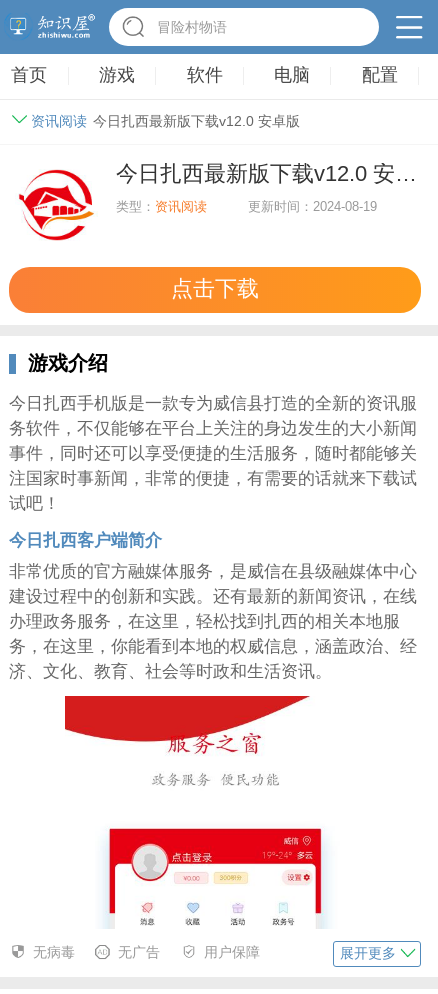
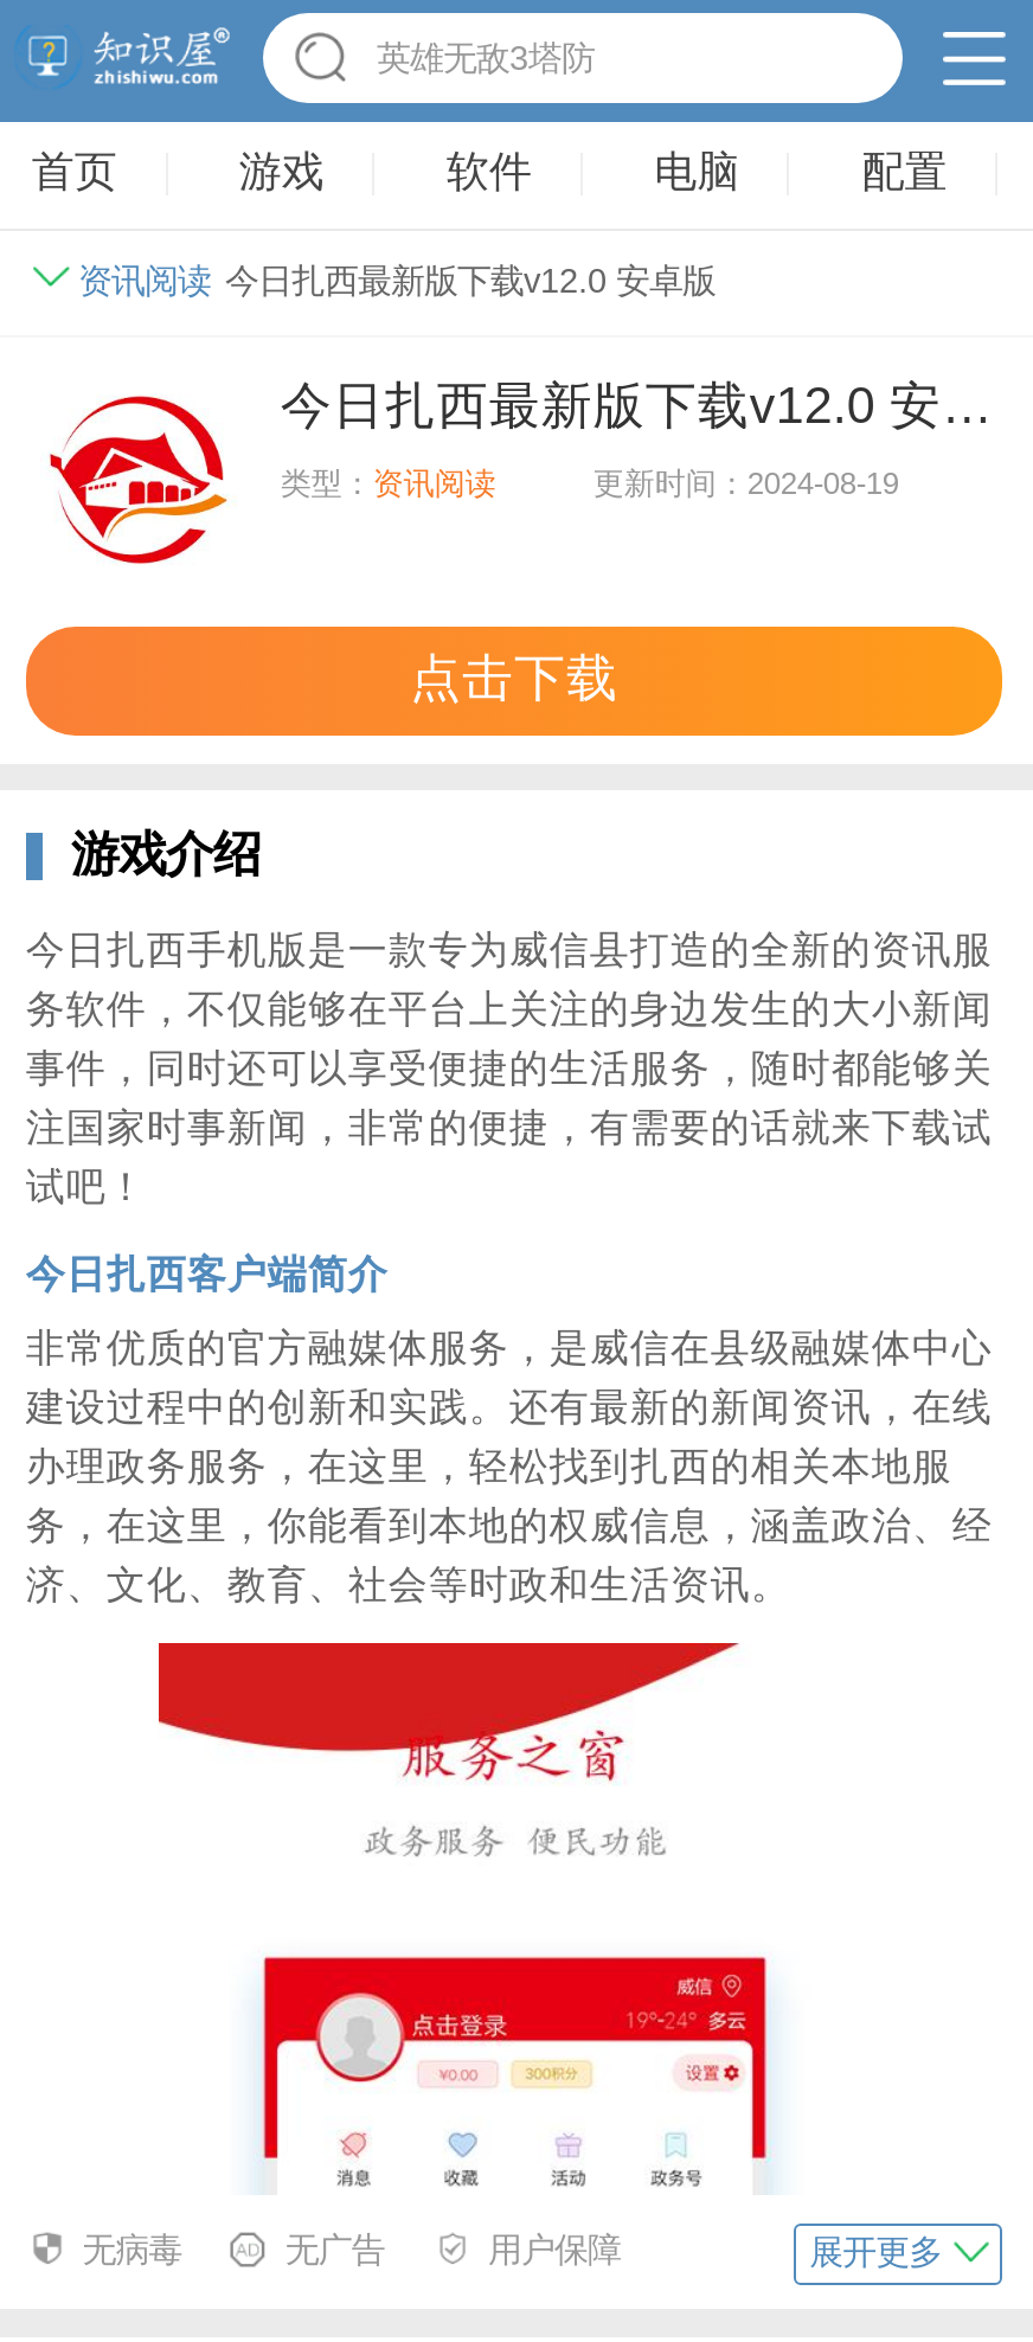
- 冒险村物语
+ 英雄无敌3塔防
